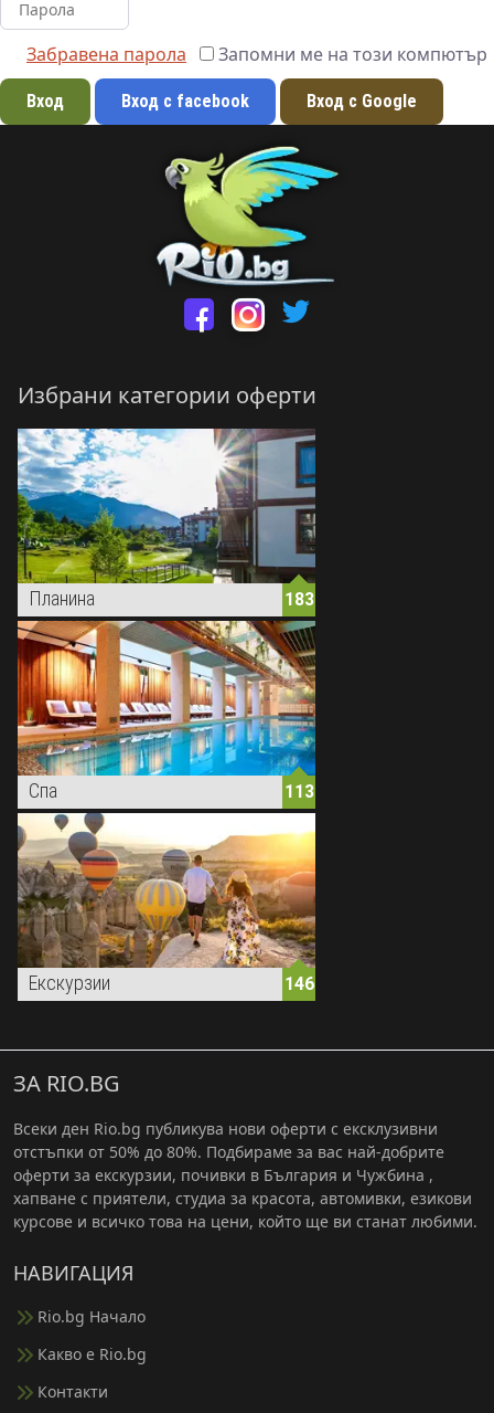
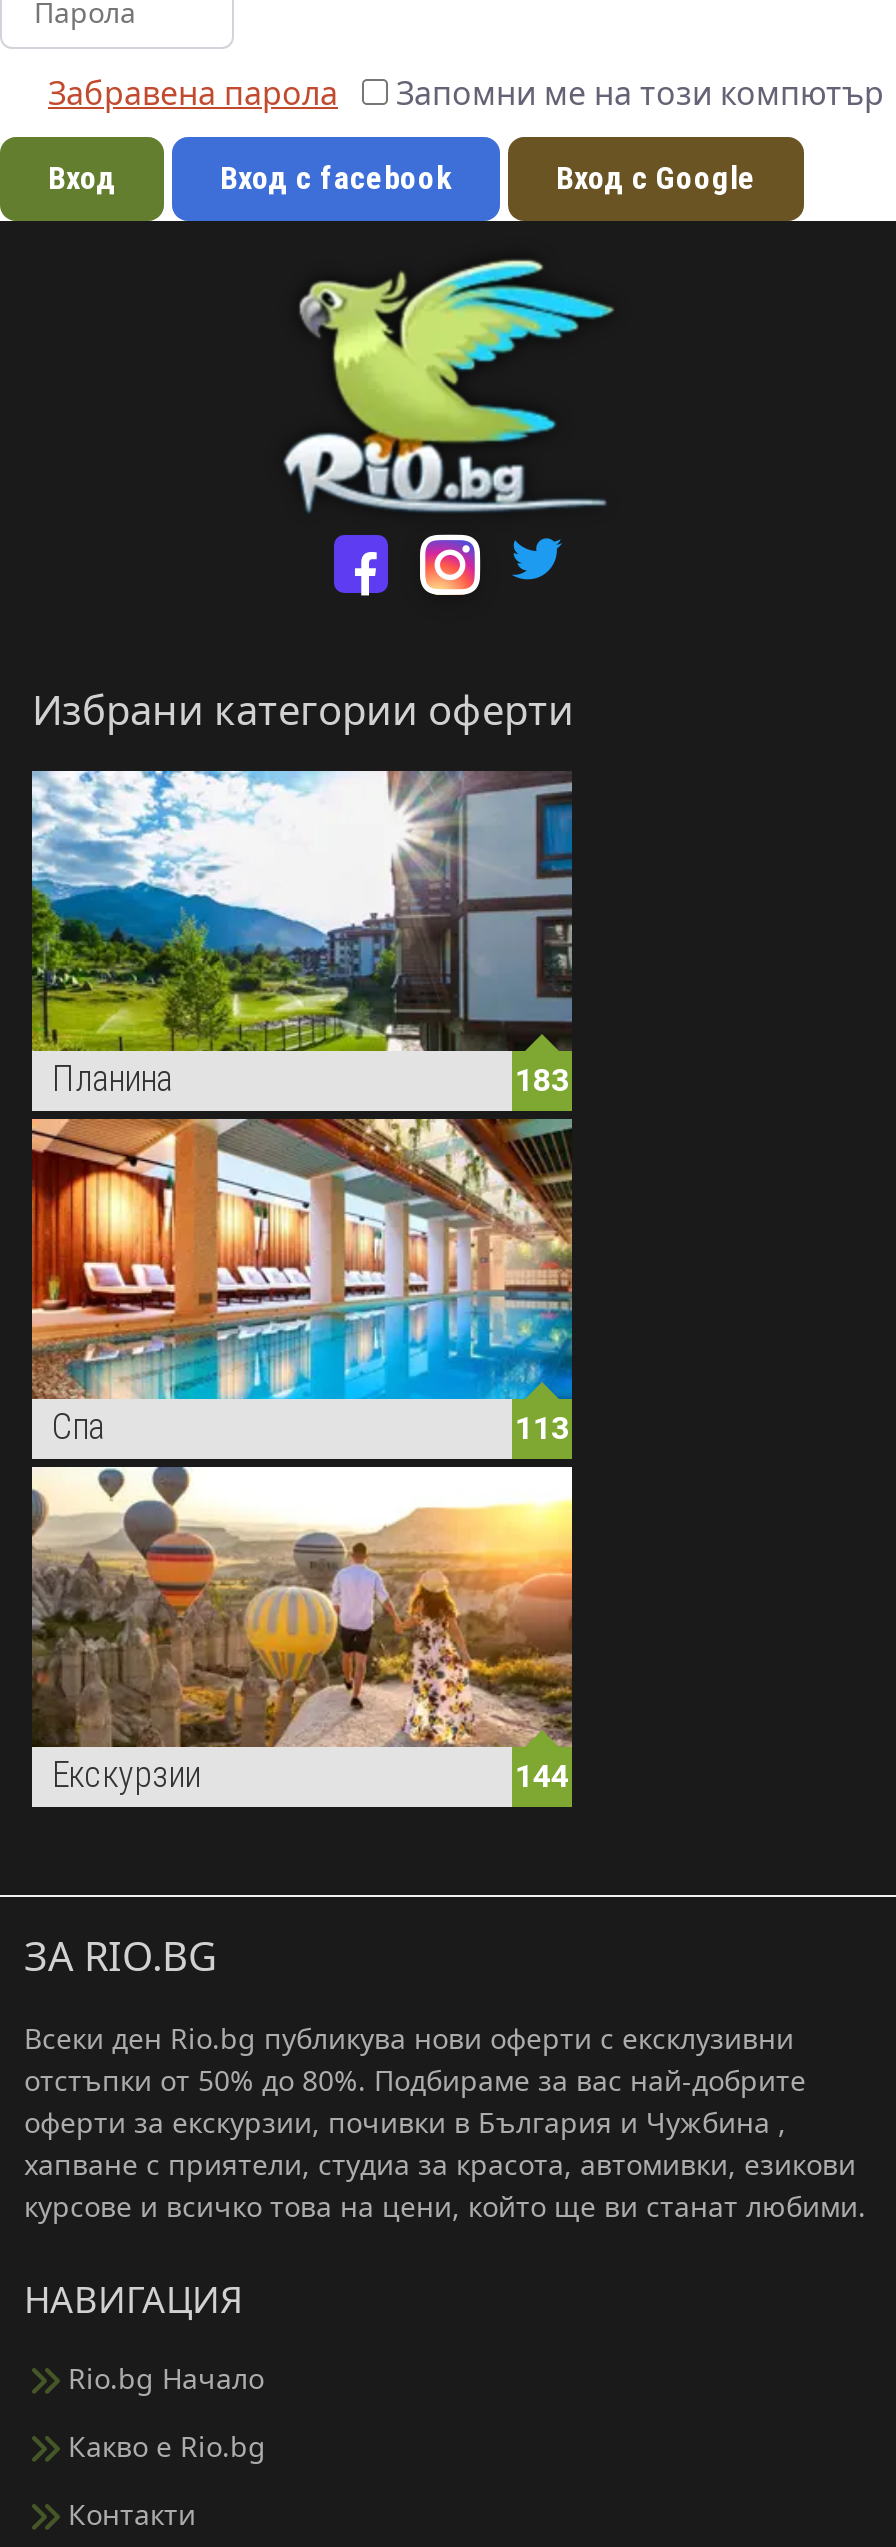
- 146
+ 144
